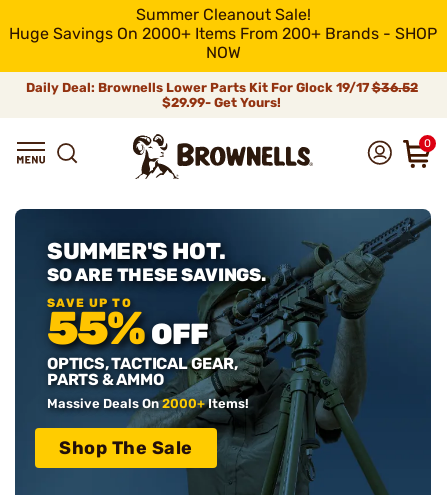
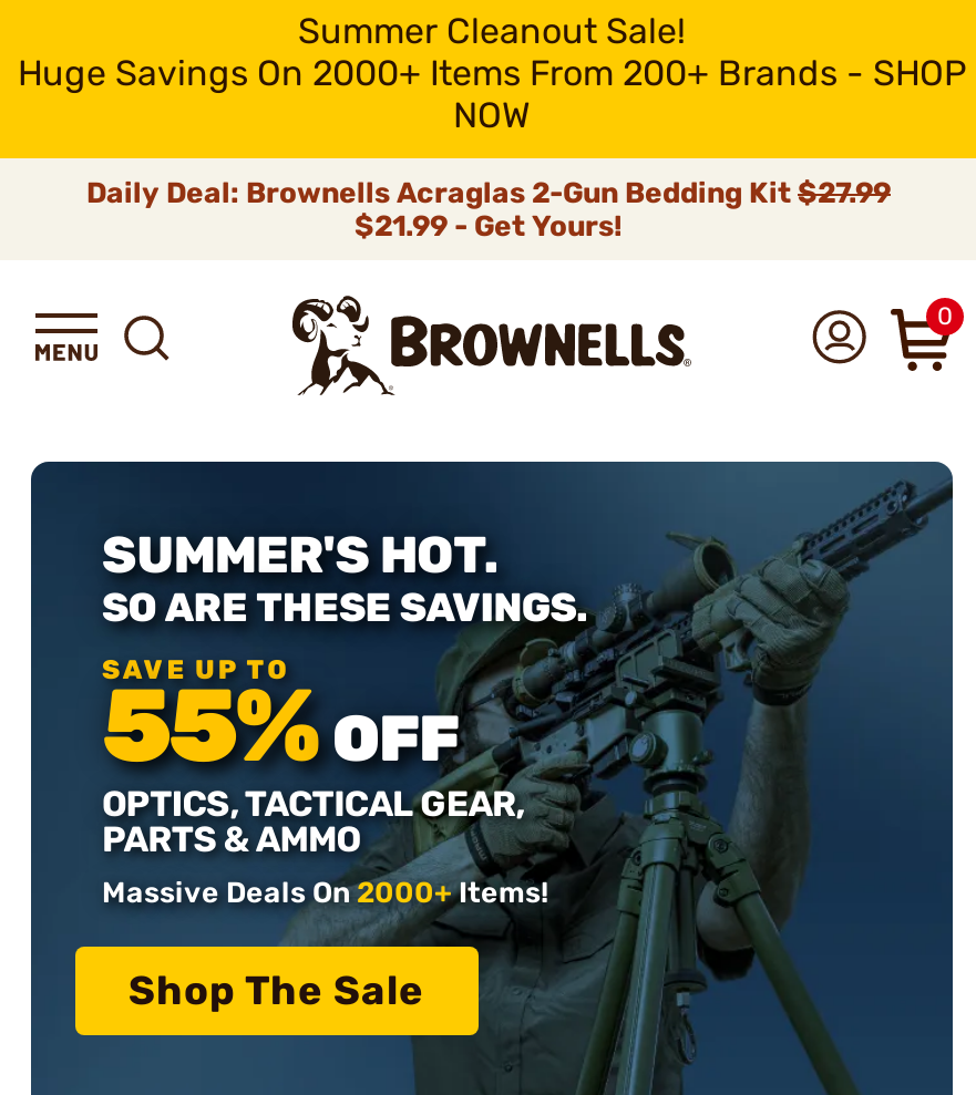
- Daily Deal: Brownells Lower Parts Kit For Glock 19/17 $36.52
- $29.99- Get Yours!
+ Daily Deal: Brownells Acraglas 2-Gun Bedding Kit $27.99
+ $21.99 - Get Yours!
